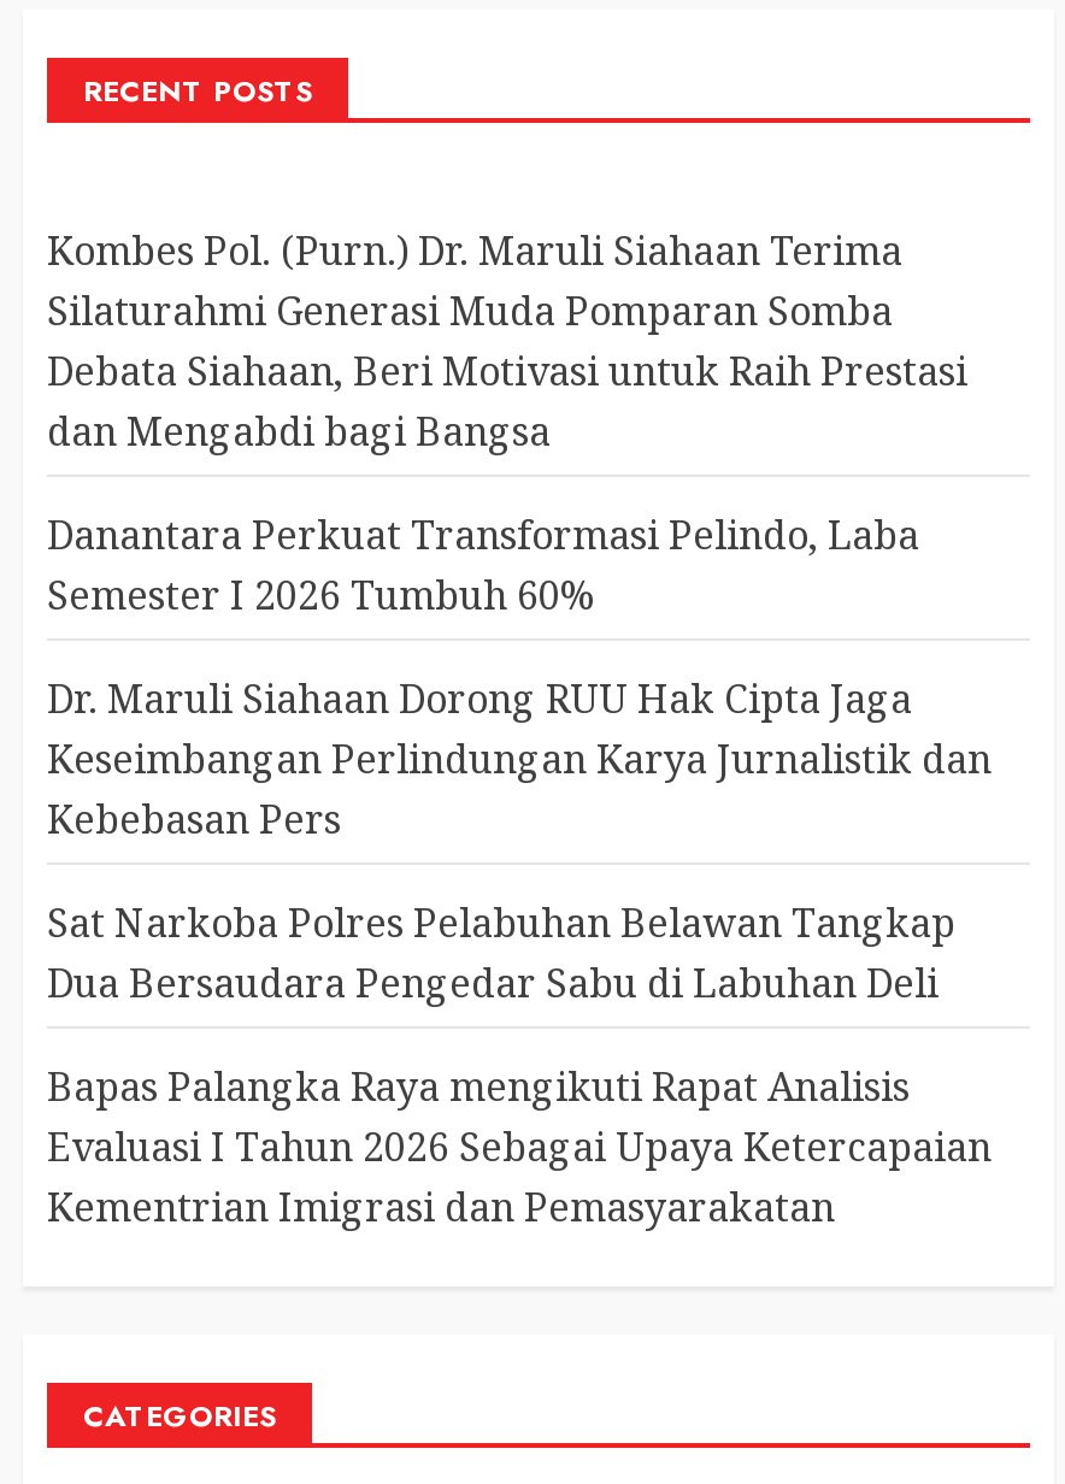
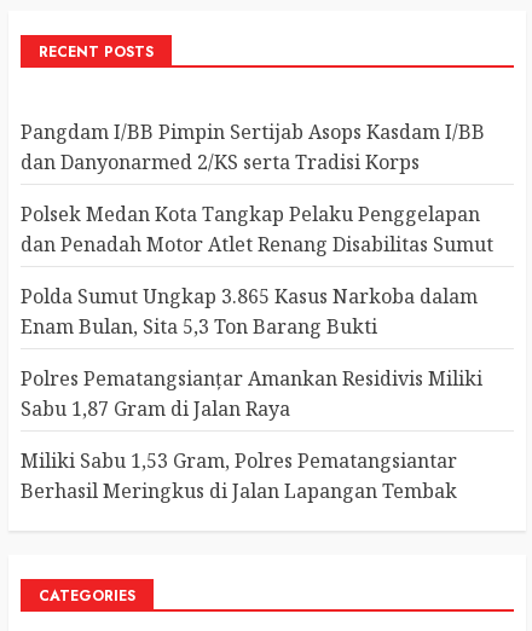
- Kombes Pol. (Purn.) Dr. Maruli Siahaan Terima
- Silaturahmi Generasi Muda Pomparan Somba
- Debata Siahaan, Beri Motivasi untuk Raih Prestasi
- dan Mengabdi bagi Bangsa
+ Pangdam I/BB Pimpin Sertijab Asops Kasdam I/BB
+ dan Danyonarmed 2/KS serta Tradisi Korps

- Danantara Perkuat Transformasi Pelindo, Laba
- Semester I 2026 Tumbuh 60%
+ Polsek Medan Kota Tangkap Pelaku Penggelapan
+ dan Penadah Motor Atlet Renang Disabilitas Sumut

- Dr. Maruli Siahaan Dorong RUU Hak Cipta Jaga
- Keseimbangan Perlindungan Karya Jurnalistik dan
- Kebebasan Pers
+ Polda Sumut Ungkap 3.865 Kasus Narkoba dalam
+ Enam Bulan, Sita 5,3 Ton Barang Bukti

- Sat Narkoba Polres Pelabuhan Belawan Tangkap
- Dua Bersaudara Pengedar Sabu di Labuhan Deli
+ Polres Pematangsianțar Amankan Residivis Miliki
+ Sabu 1,87 Gram di Jalan Raya

- Bapas Palangka Raya mengikuti Rapat Analisis
- Evaluasi I Tahun 2026 Sebagai Upaya Ketercapaian
- Kementrian Imigrasi dan Pemasyarakatan
+ Miliki Sabu 1,53 Gram, Polres Pematangsiantar
+ Berhasil Meringkus di Jalan Lapangan Tembak
